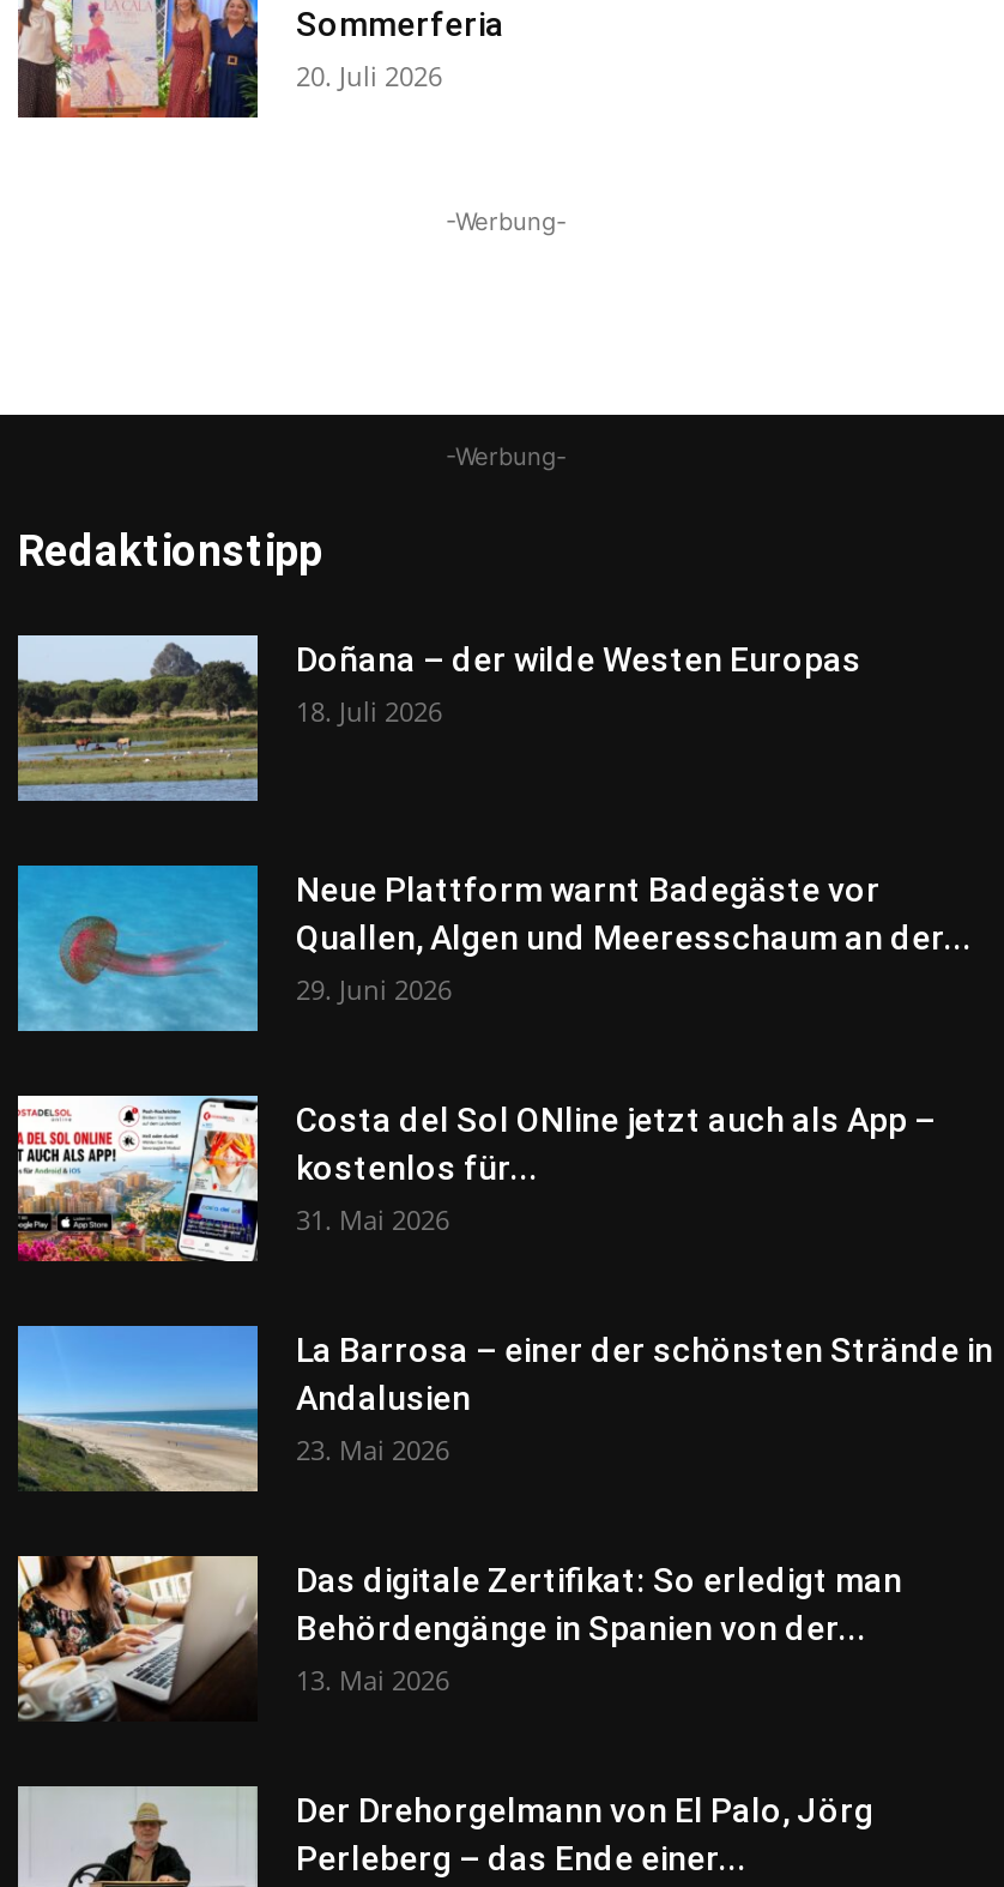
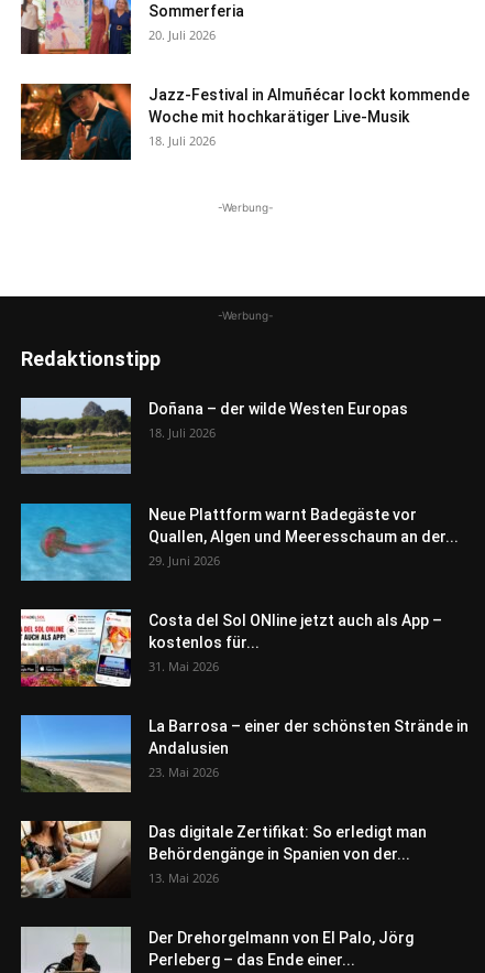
+ [image]
+ Jazz-Festival in Almuñécar lockt kommende
+ Woche mit hochkarätiger Live-Musik
+ 18. Juli 2026
